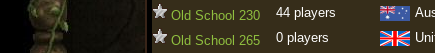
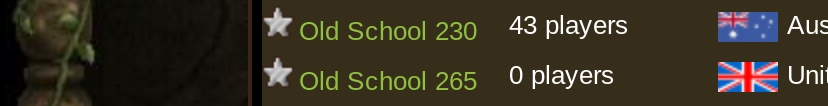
- Old School 230 44 players
+ Old School 230 43 players
